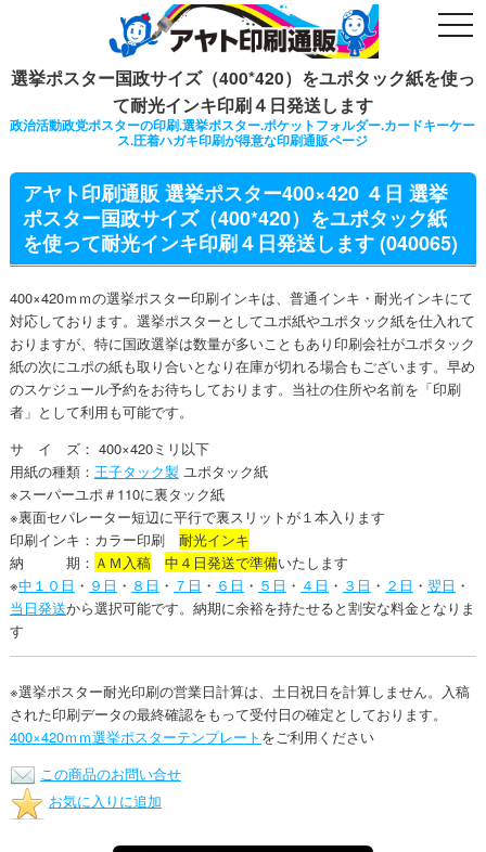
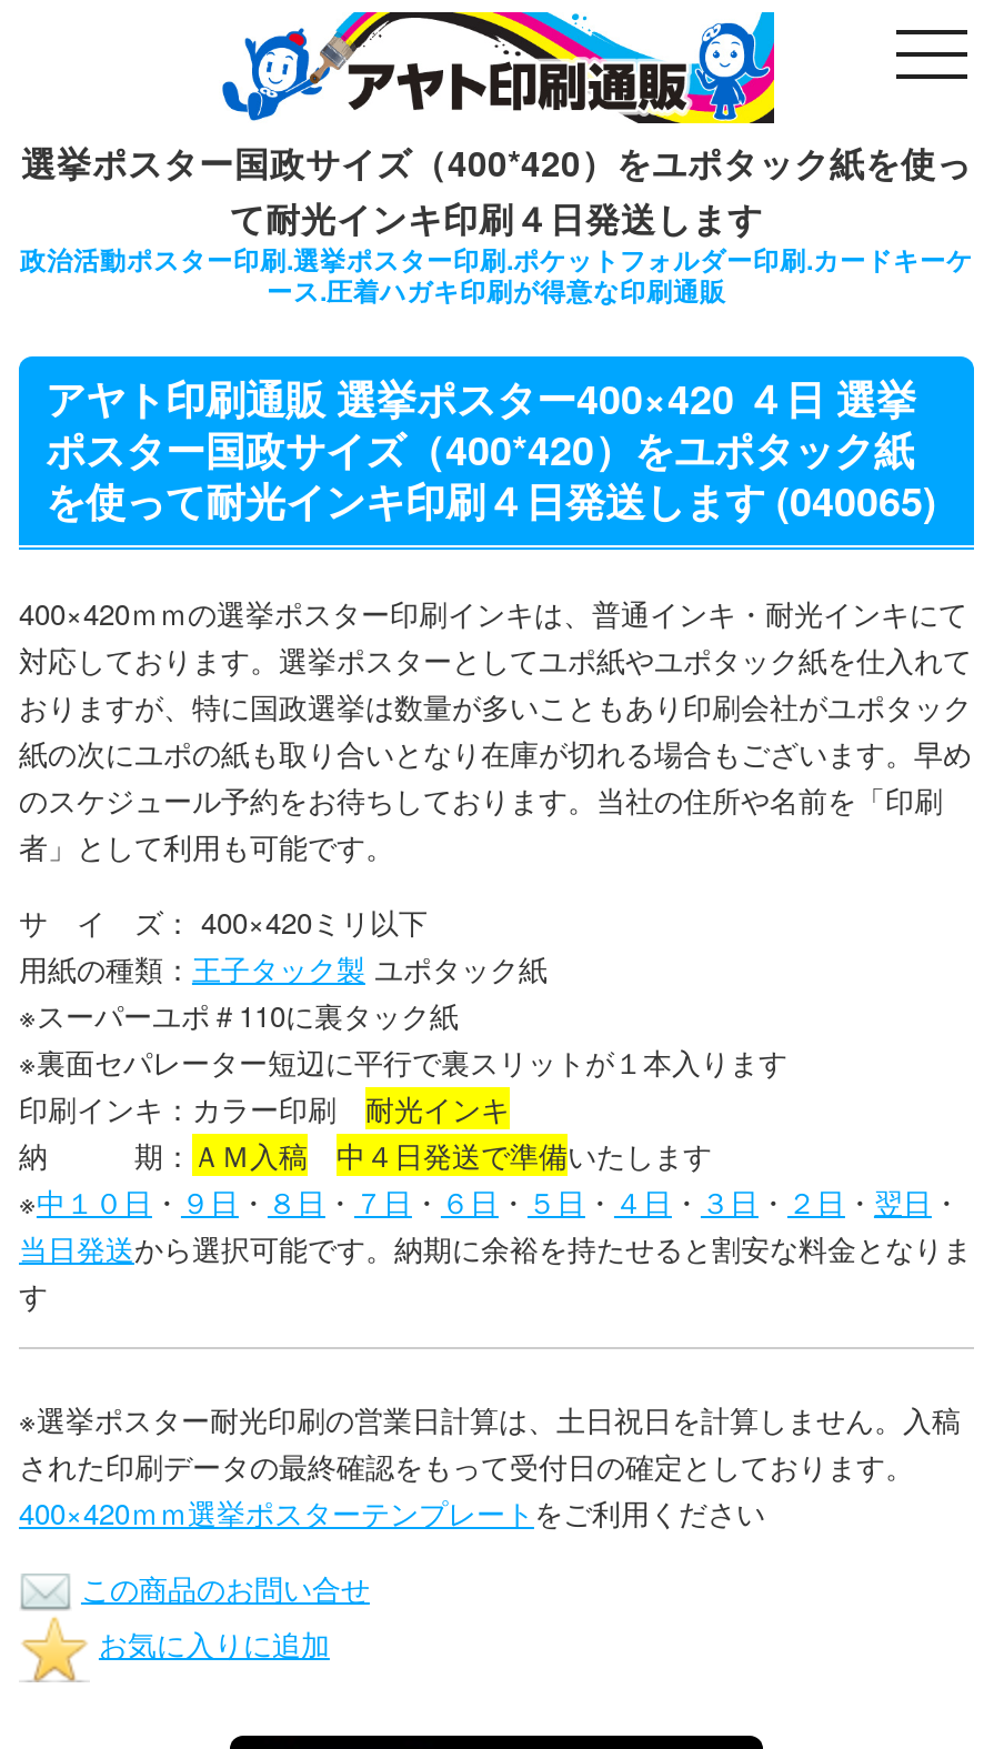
- 政治活動政党ポスターの印刷.選挙ポスター.ポケットフォルダー.カードキーケー
- ス.圧着ハガキ印刷が得意な印刷通販ページ
+ 政治活動ポスター印刷.選挙ポスター印刷.ポケットフォルダー印刷.カードキーケ
+ ース.圧着ハガキ印刷が得意な印刷通販
